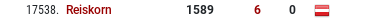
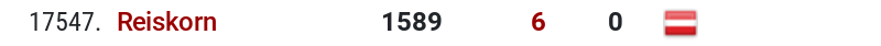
- 17538. Reiskorn
+ 17547. Reiskorn
